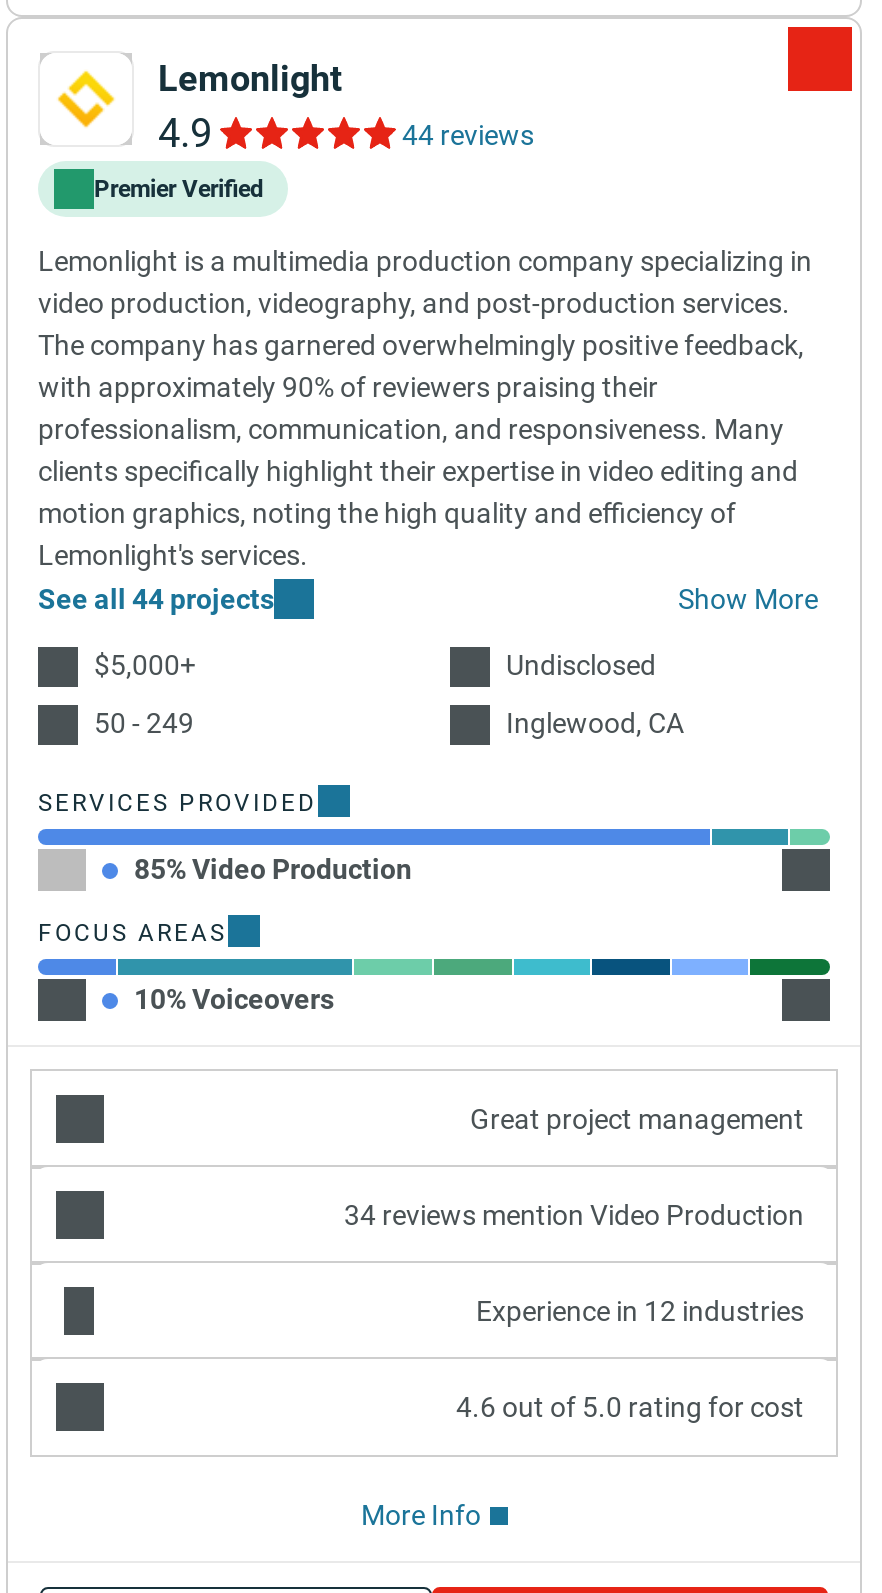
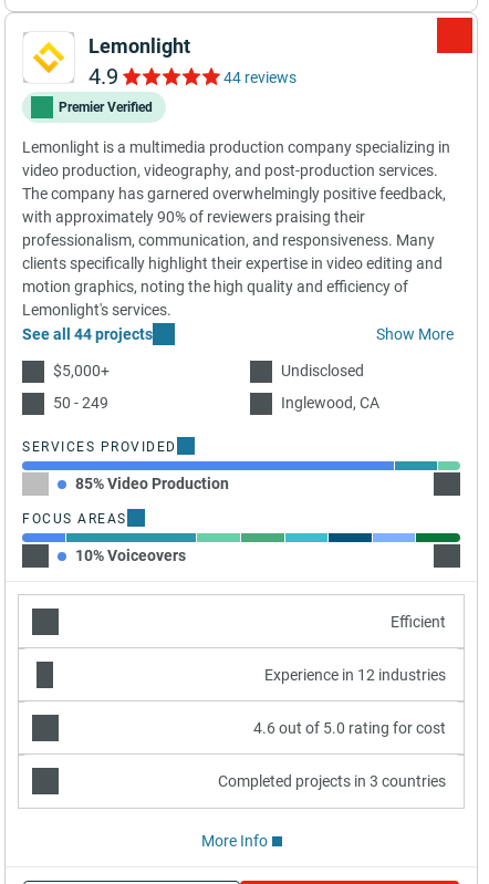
- Great project management
- 34 reviews mention Video Production
+ Efficient

moved up: Experience in 12 industries | 4.6 out of 5.0 rating for cost

+ Completed projects in 3 countries
